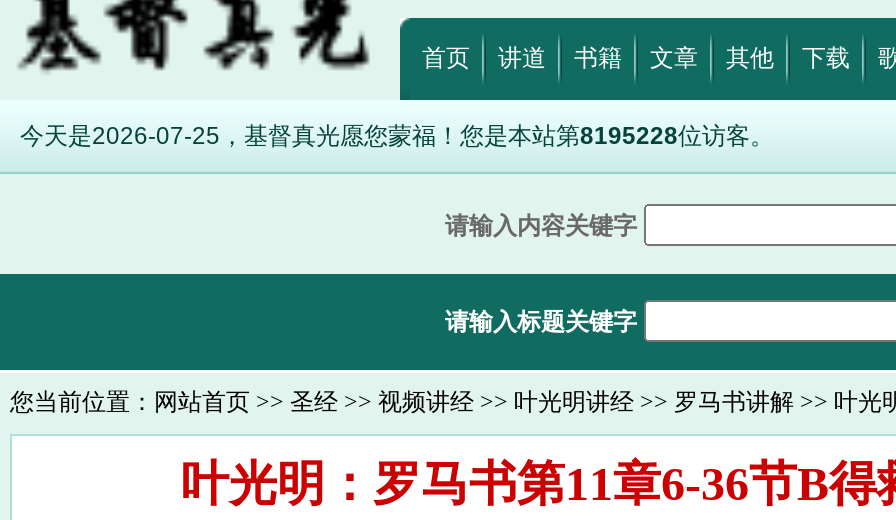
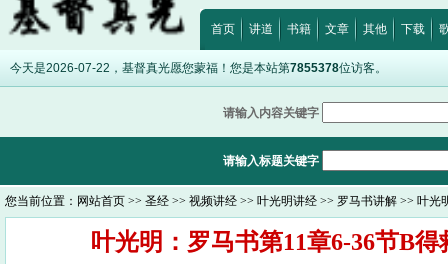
- 今天是2026-07-25，基督真光愿您蒙福！您是本站第8195228位访客。
+ 今天是2026-07-22，基督真光愿您蒙福！您是本站第7855378位访客。
